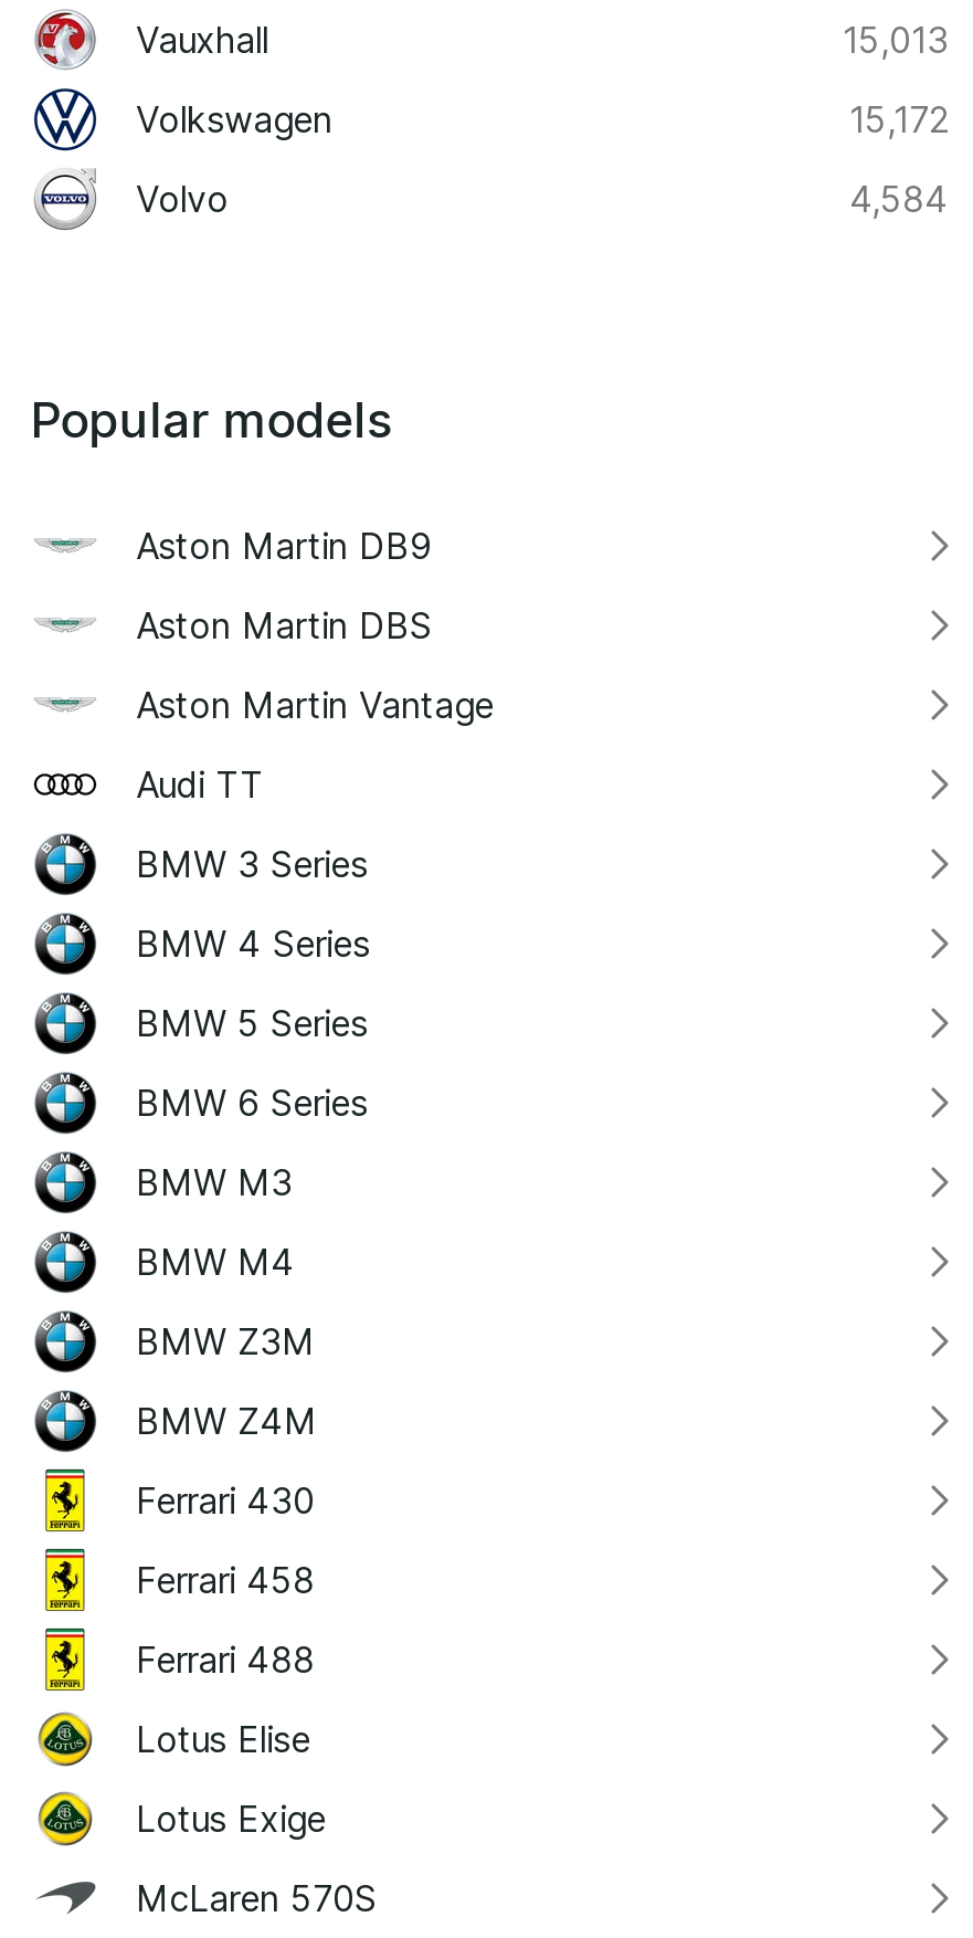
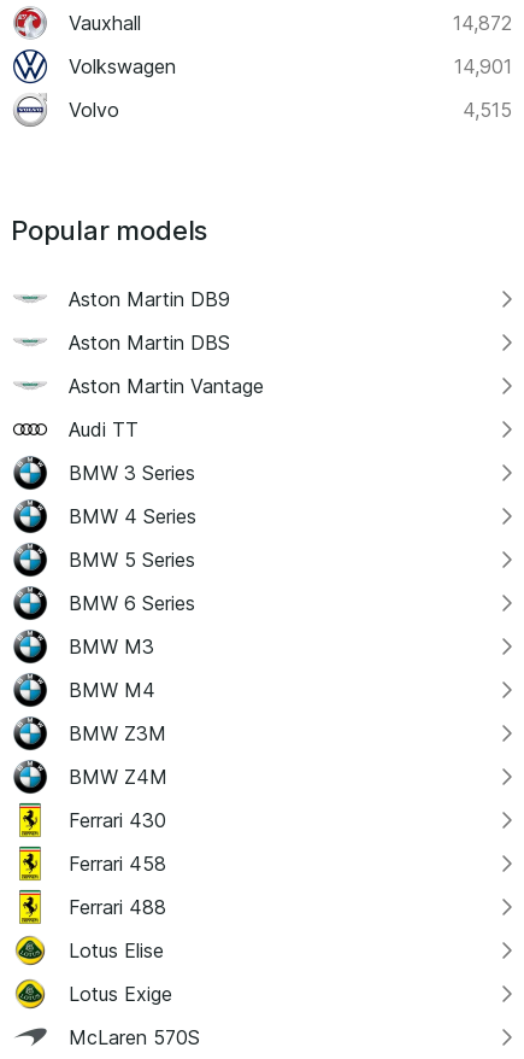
- 15,013
+ 14,872

- 15,172
+ 14,901

- 4,584
+ 4,515
